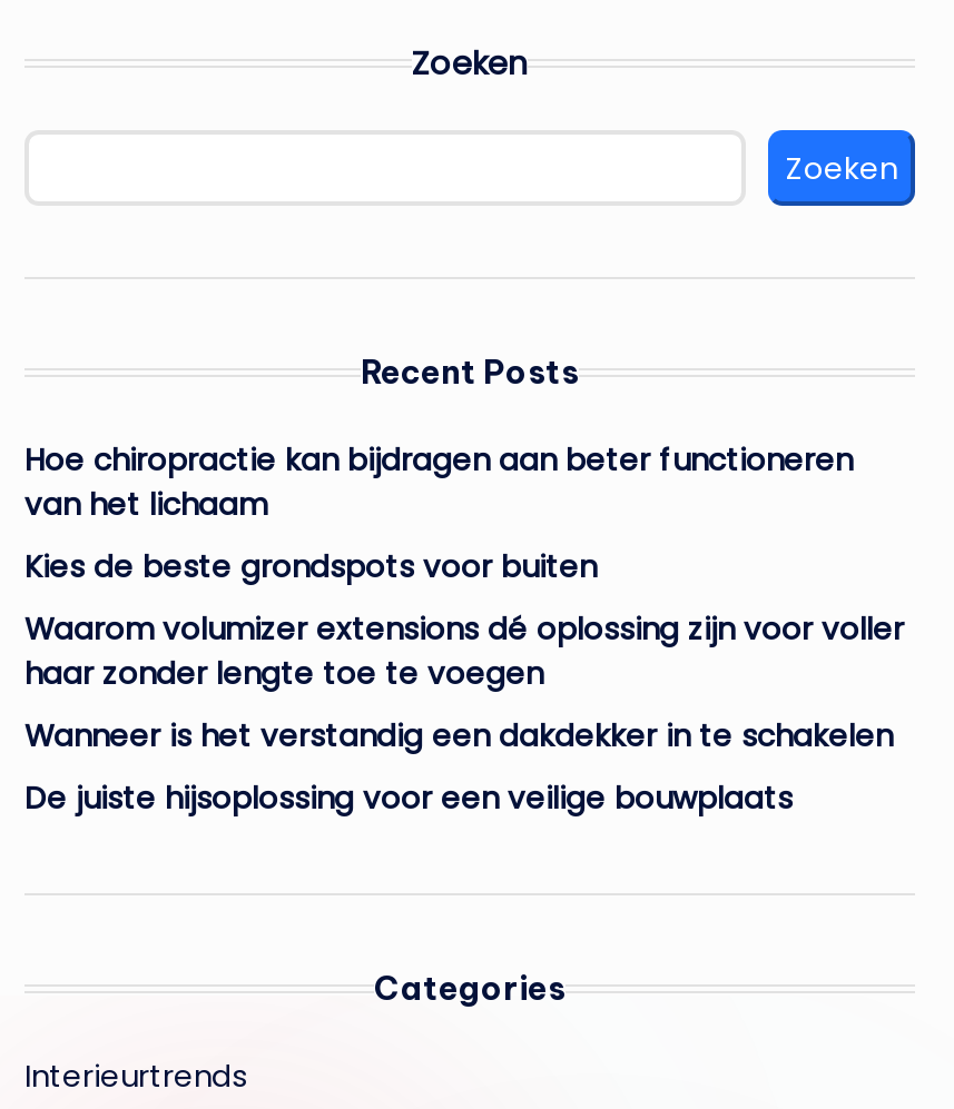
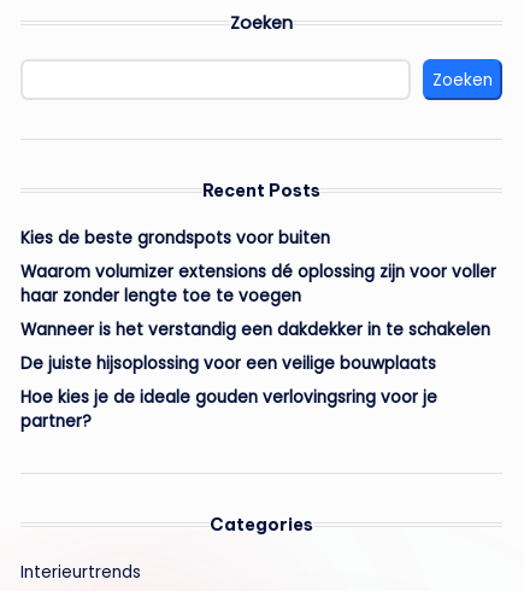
- Hoe chiropractie kan bijdragen aan beter functioneren
- van het lichaam

moved up: Kies de beste grondspots voor buiten | Waarom volumizer extensions dé oplossing zijn voor voller | haar zonder lengte toe te voegen | Wanneer is het verstandig een dakdekker in te schakelen | De juiste hijsoplossing voor een veilige bouwplaats

+ Hoe kies je de ideale gouden verlovingsring voor je
+ partner?
